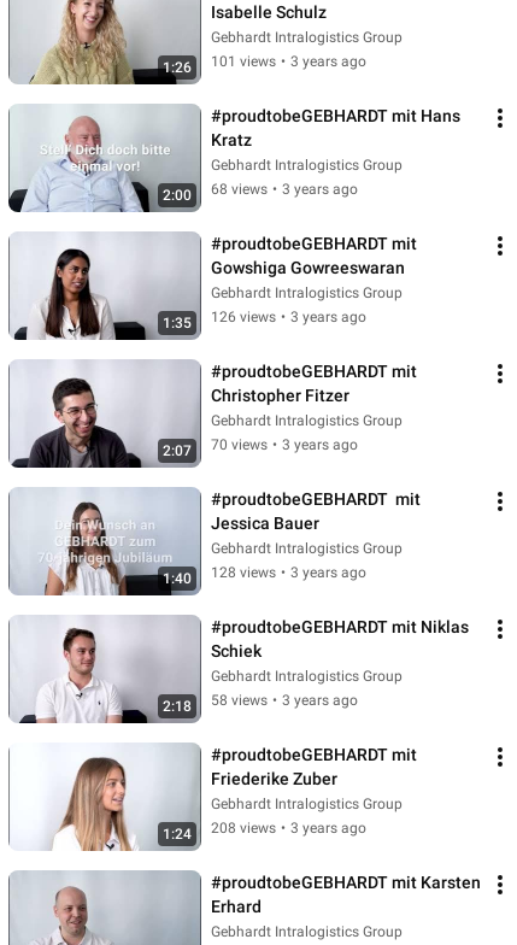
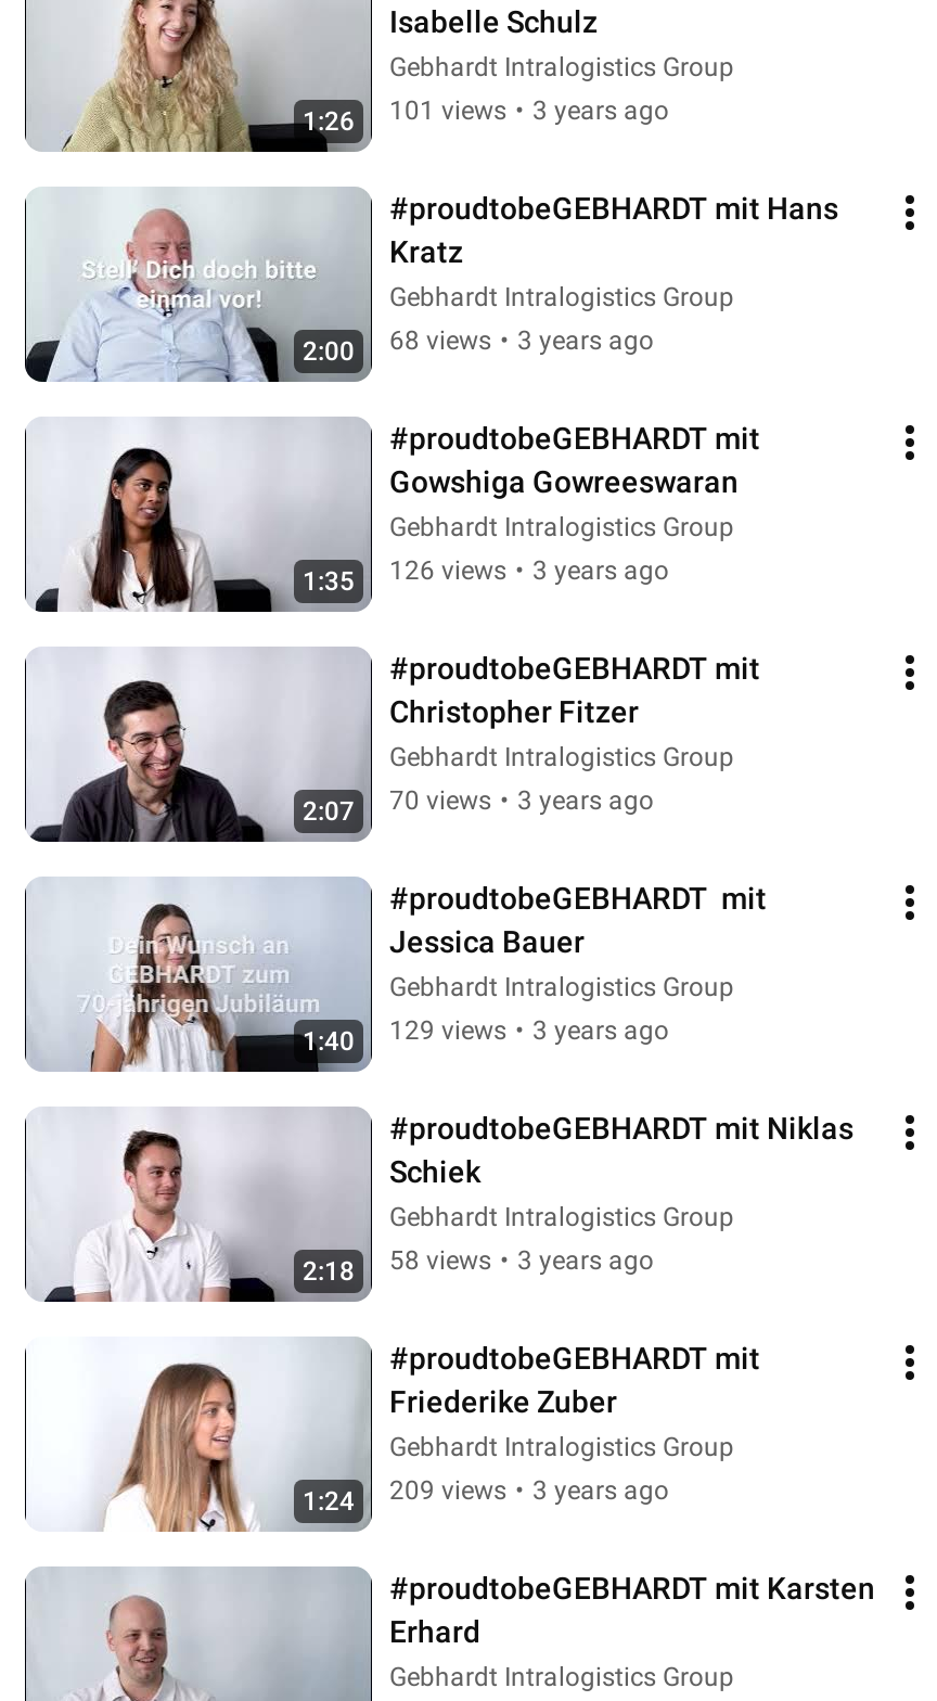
- 128 views • 3 years ago
+ 129 views • 3 years ago

- 208 views • 3 years ago
+ 209 views • 3 years ago
